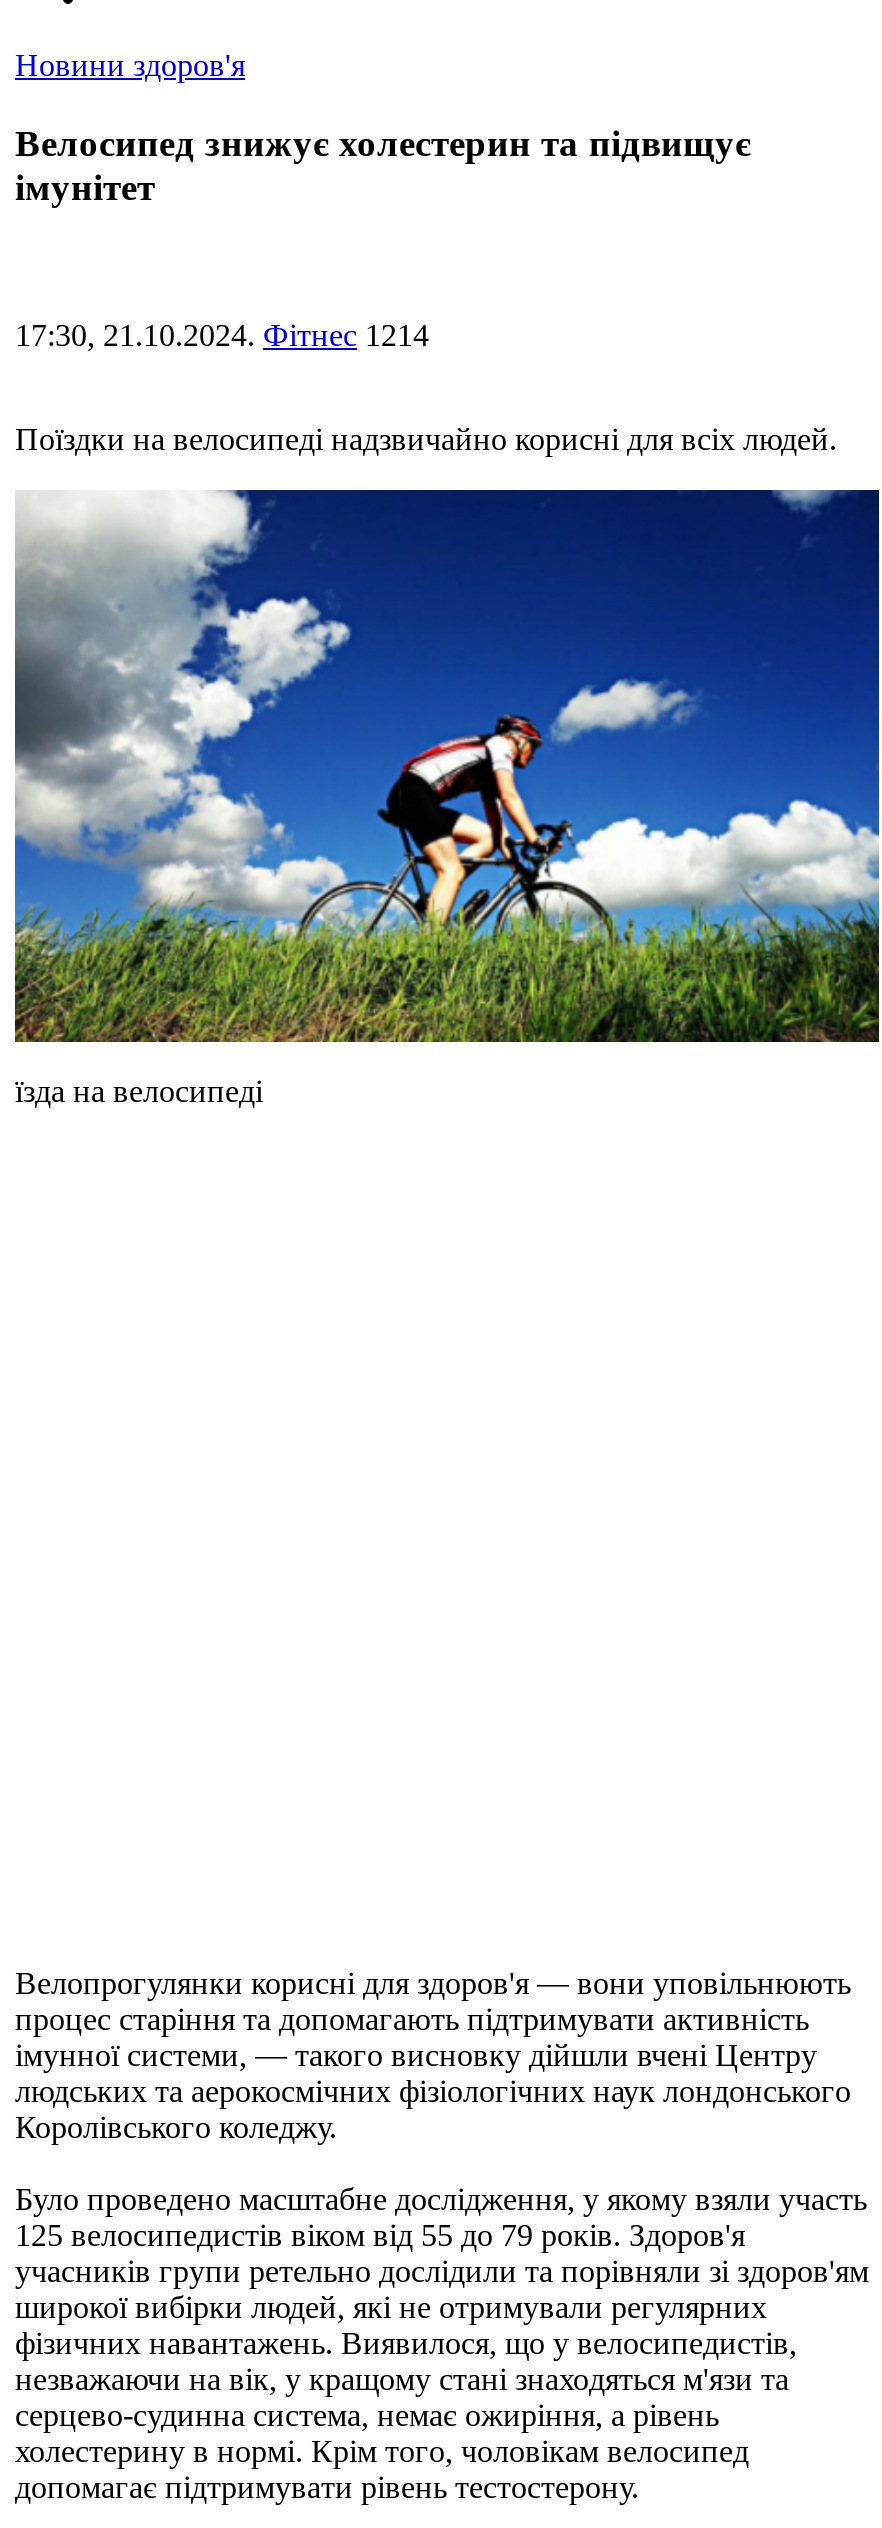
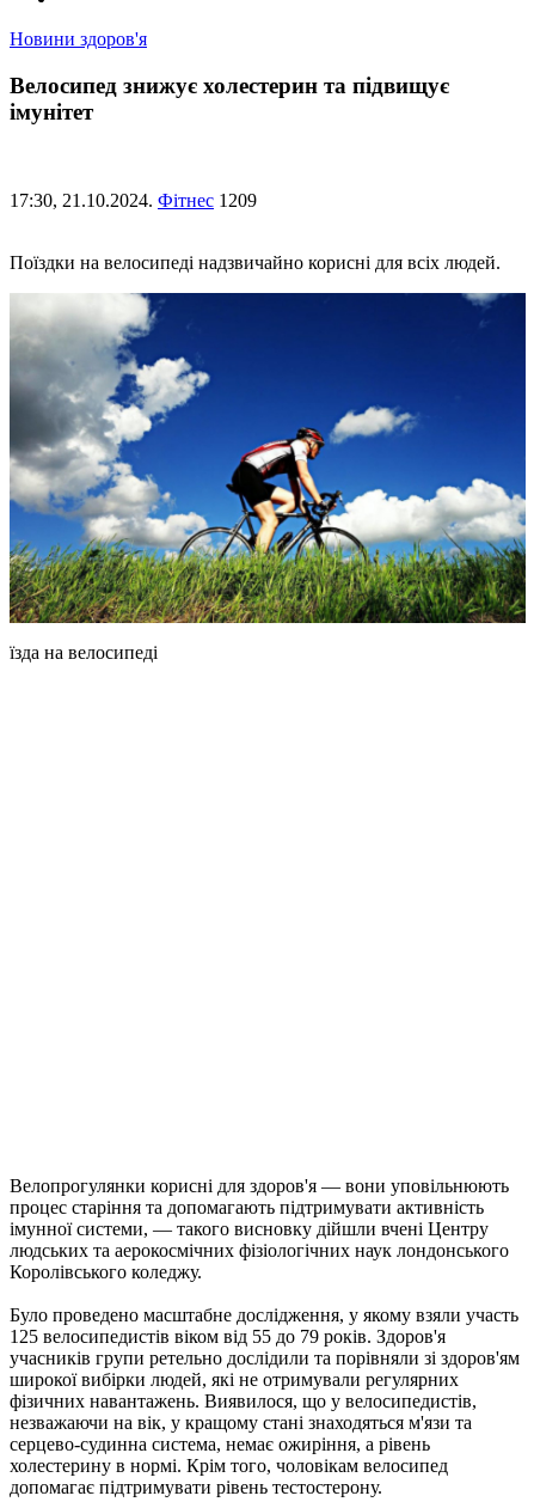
- 17:30, 21.10.2024. Фітнес 1214
+ 17:30, 21.10.2024. Фітнес 1209
